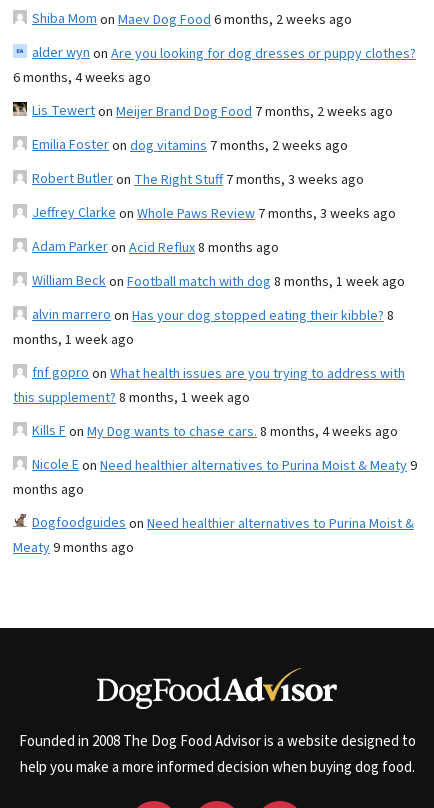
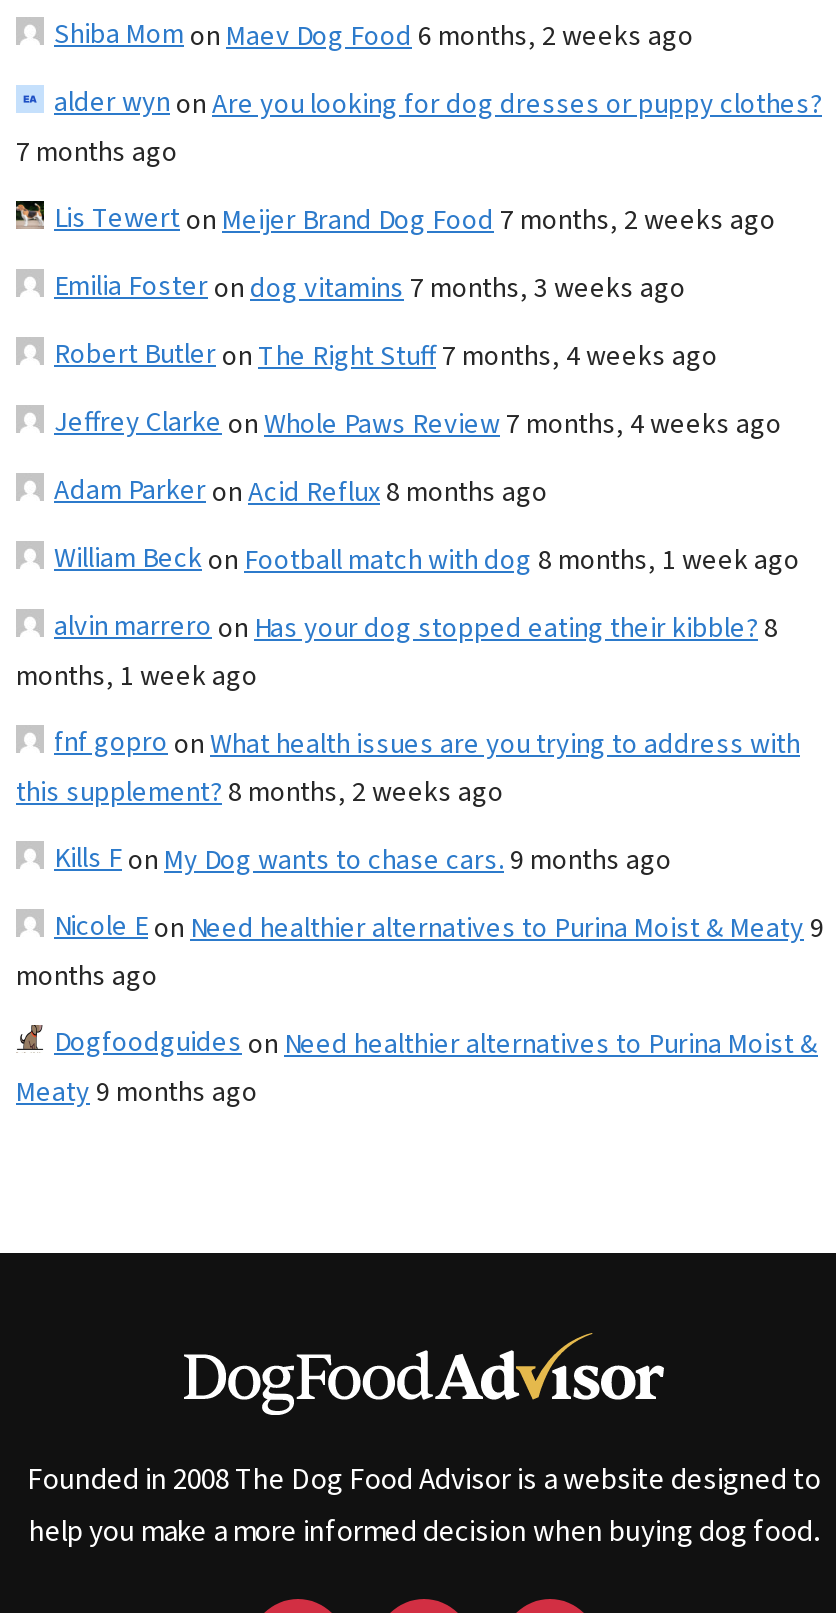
- 6 months, 4 weeks ago
+ 7 months ago

- Emilia Fosteron dog vitamins 7 months, 2 weeks ago
+ Emilia Fosteron dog vitamins 7 months, 3 weeks ago

- Robert Butleron The Right Stuff 7 months, 3 weeks ago
+ Robert Butleron The Right Stuff 7 months, 4 weeks ago

- Jeffrey Clarkeon Whole Paws Review 7 months, 3 weeks ago
+ Jeffrey Clarkeon Whole Paws Review 7 months, 4 weeks ago

- this supplement? 8 months, 1 week ago
+ this supplement? 8 months, 2 weeks ago

- Kills Fon My Dog wants to chase cars. 8 months, 4 weeks ago
+ Kills Fon My Dog wants to chase cars. 9 months ago
